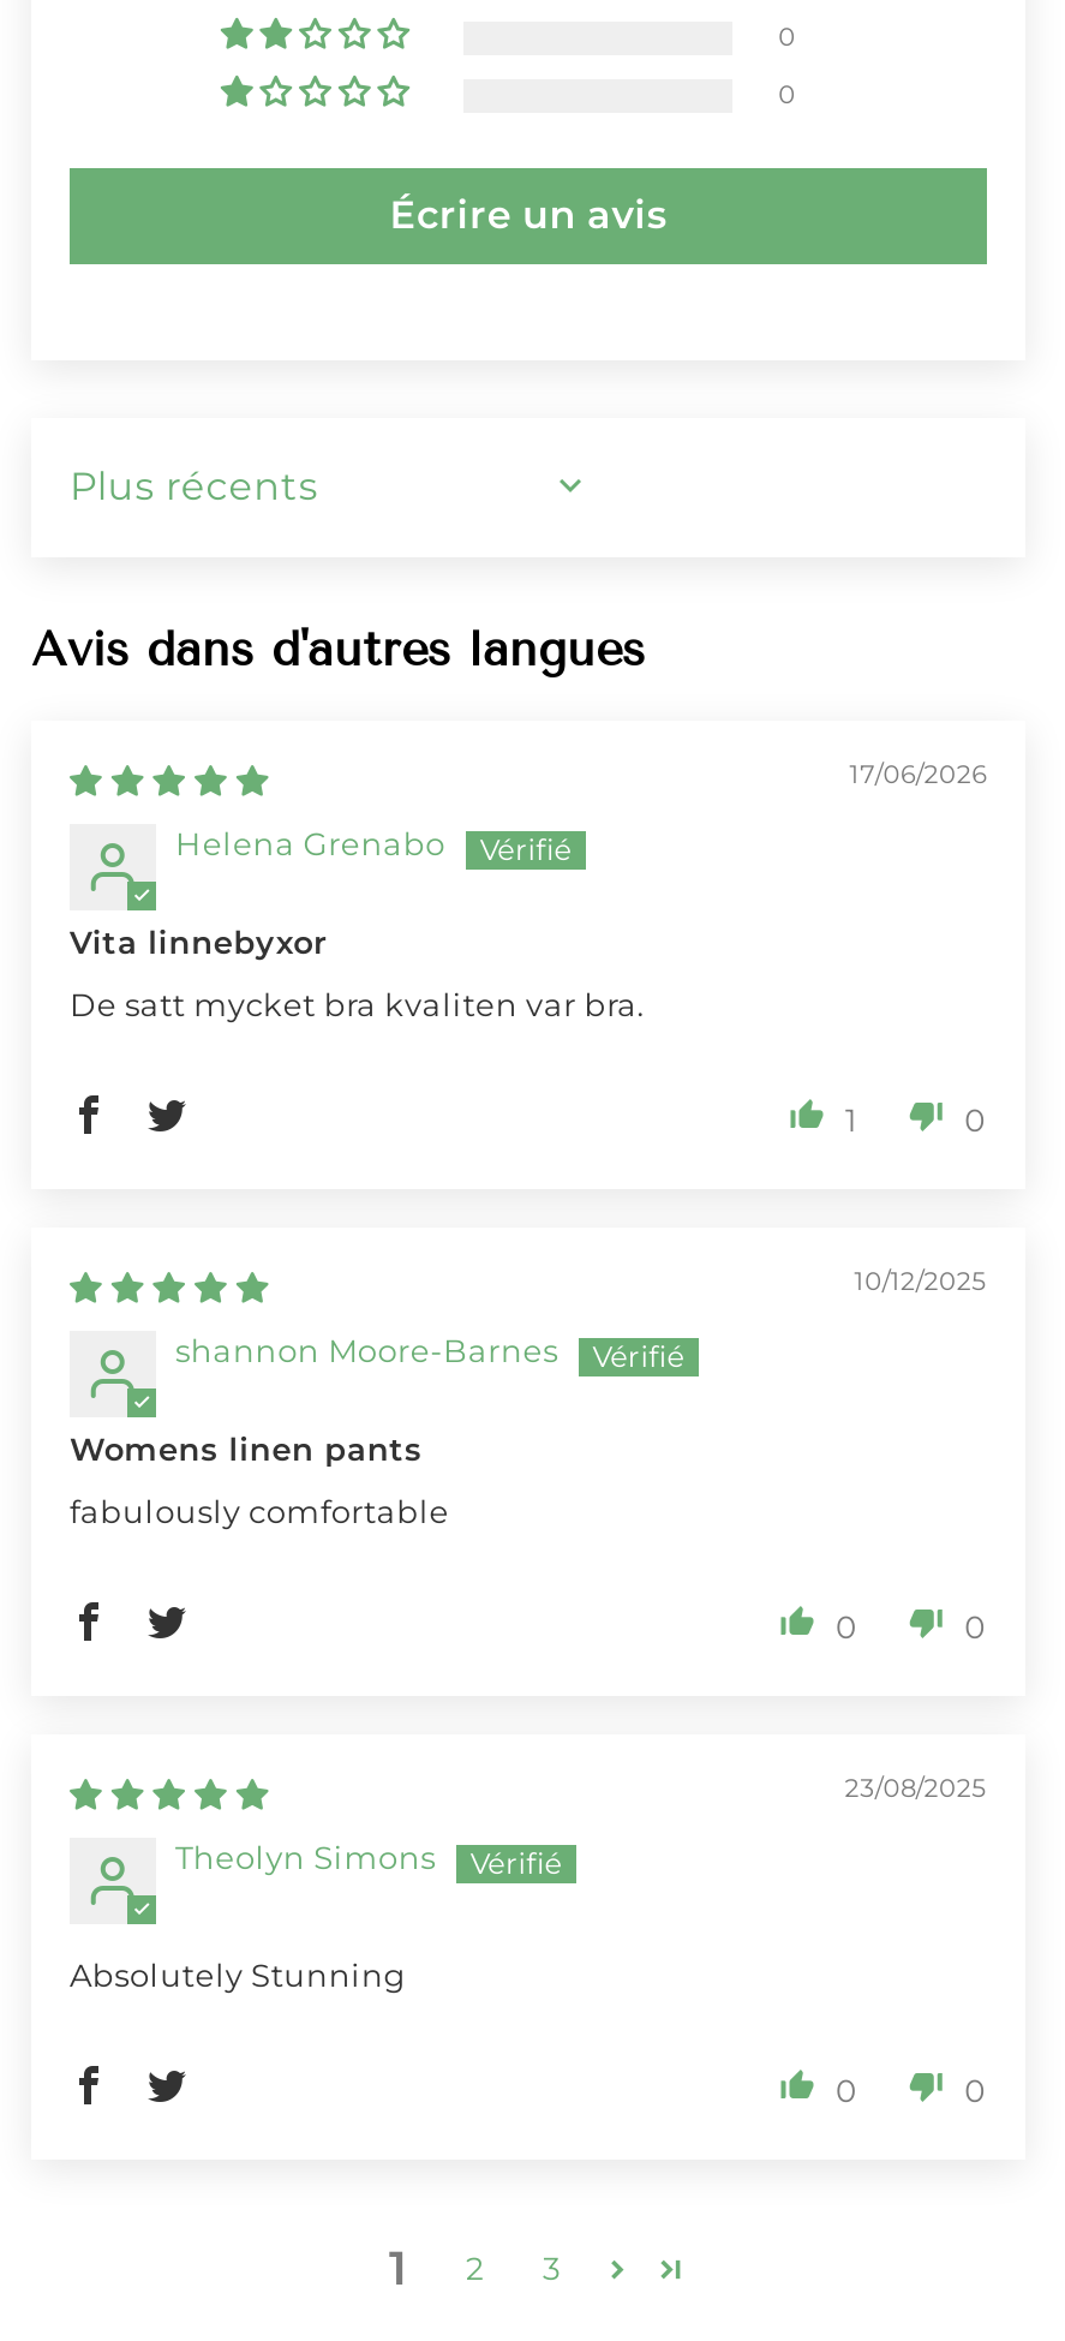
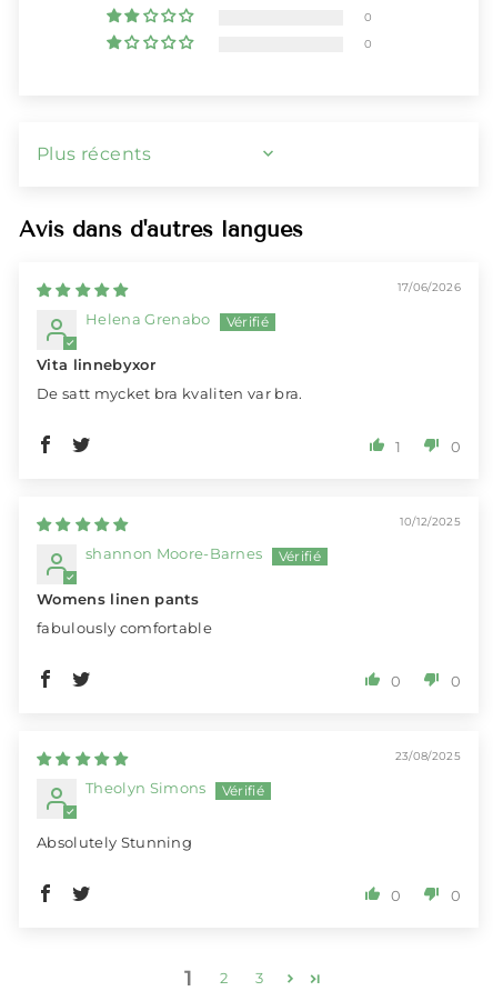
- Écrire un avis
